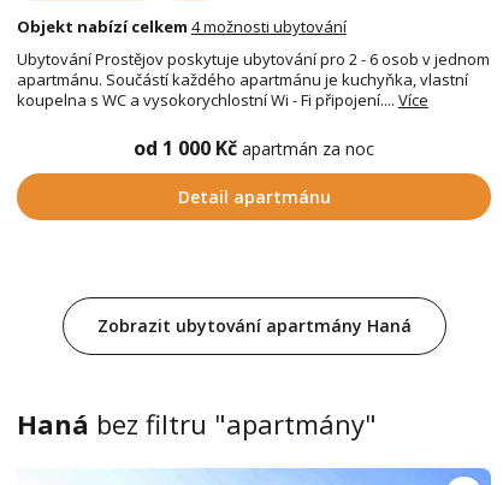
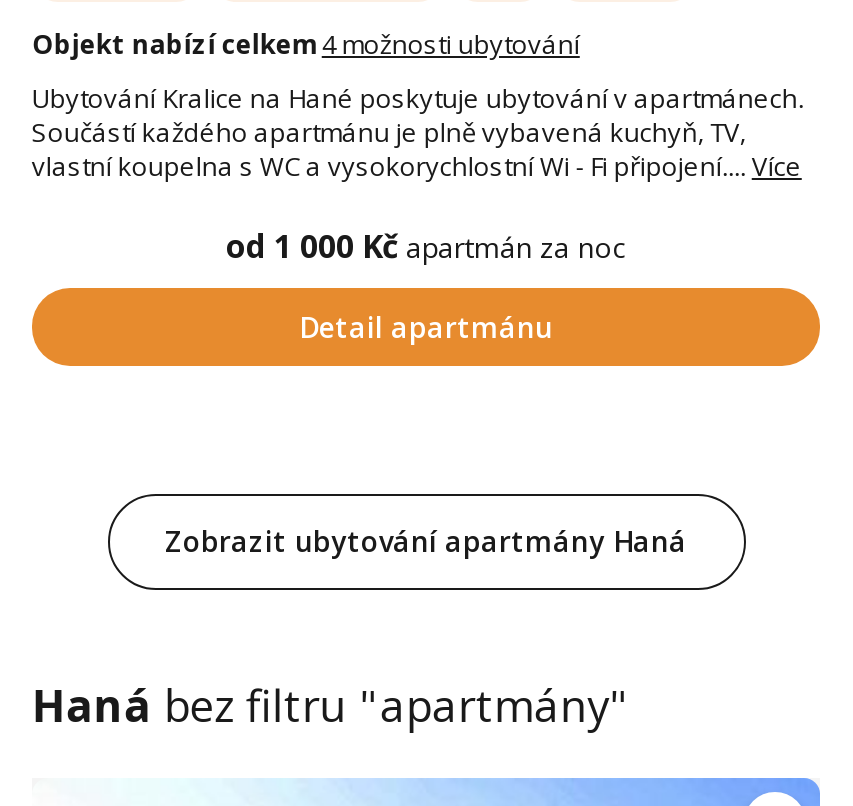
- Ubytování Prostějov poskytuje ubytování pro 2 - 6 osob v jednom
- apartmánu. Součástí každého apartmánu je kuchyňka, vlastní
- koupelna s WC a vysokorychlostní Wi - Fi připojení.... Více
+ Ubytování Kralice na Hané poskytuje ubytování v apartmánech.
+ Součástí každého apartmánu je plně vybavená kuchyň, TV,
+ vlastní koupelna s WC a vysokorychlostní Wi - Fi připojení.... Více
